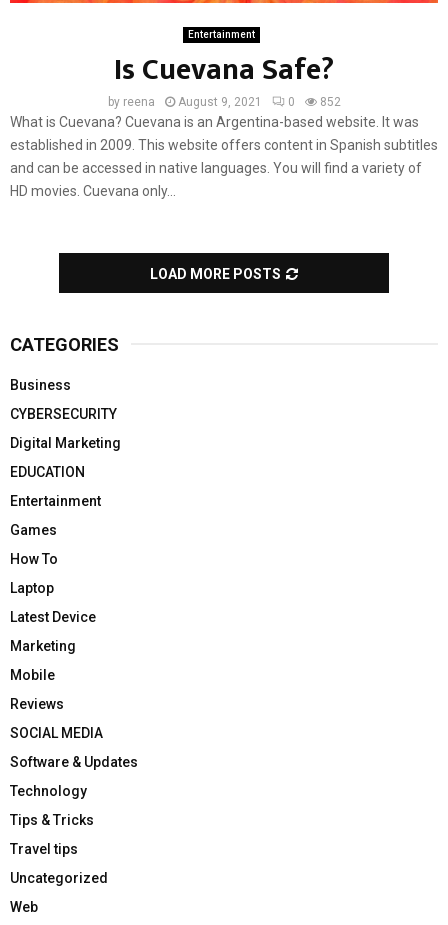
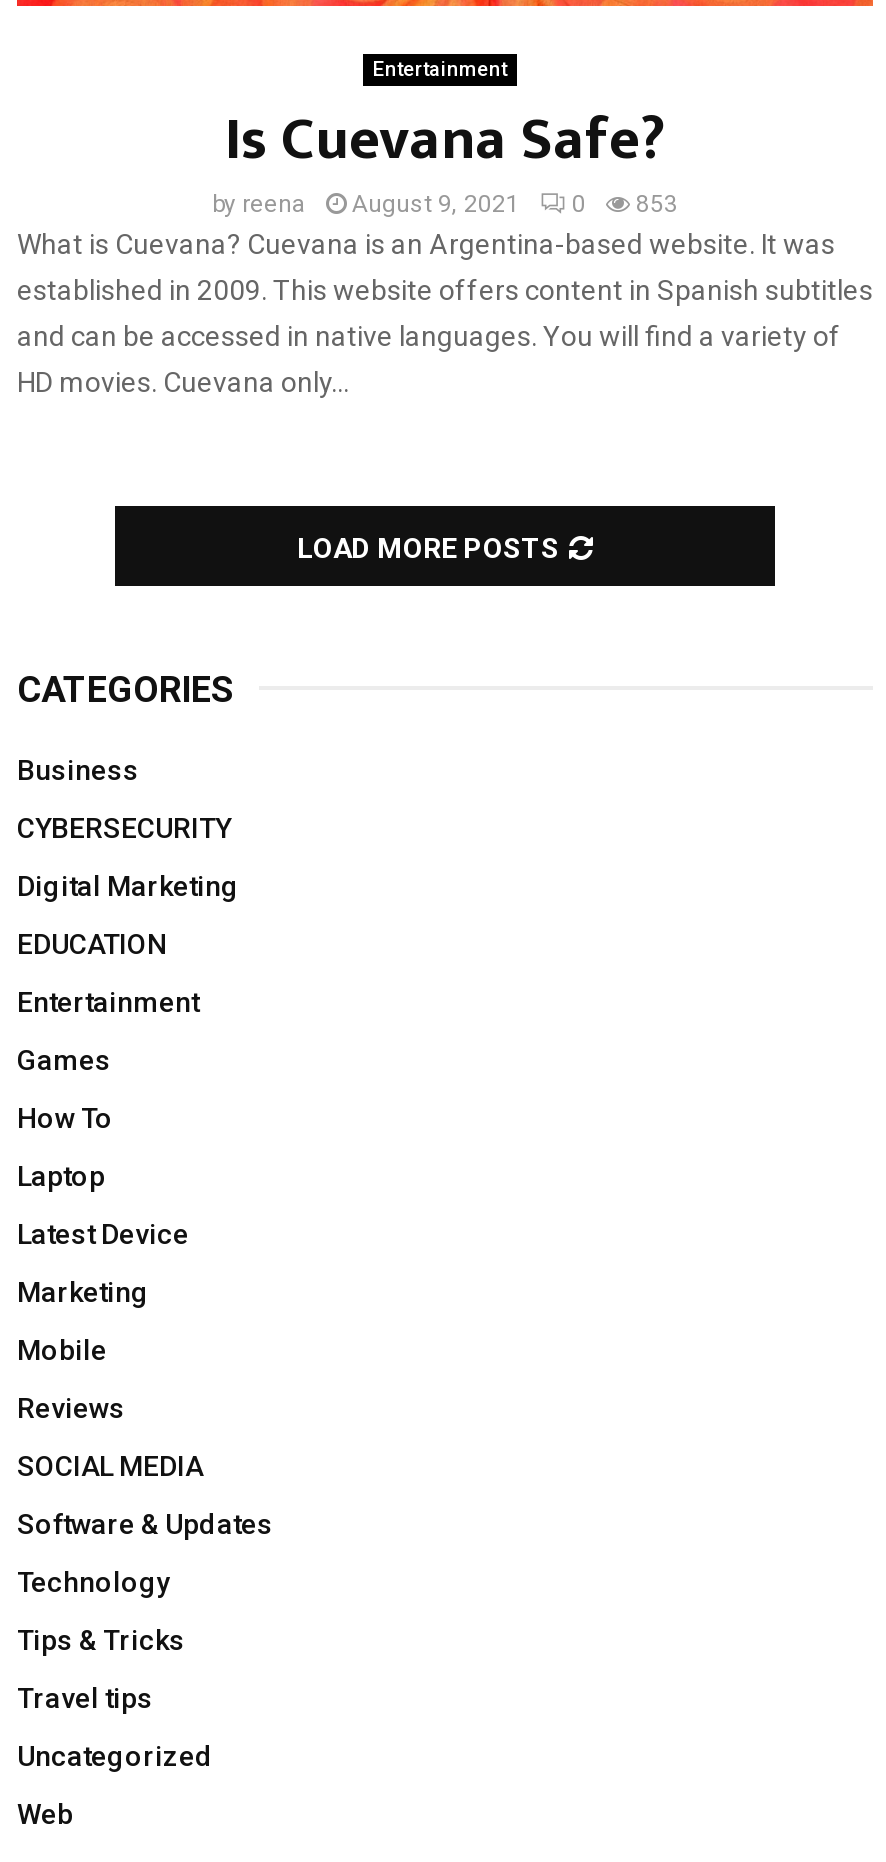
- by reena August 9, 2021 0 852
+ by reena August 9, 2021 0 853
